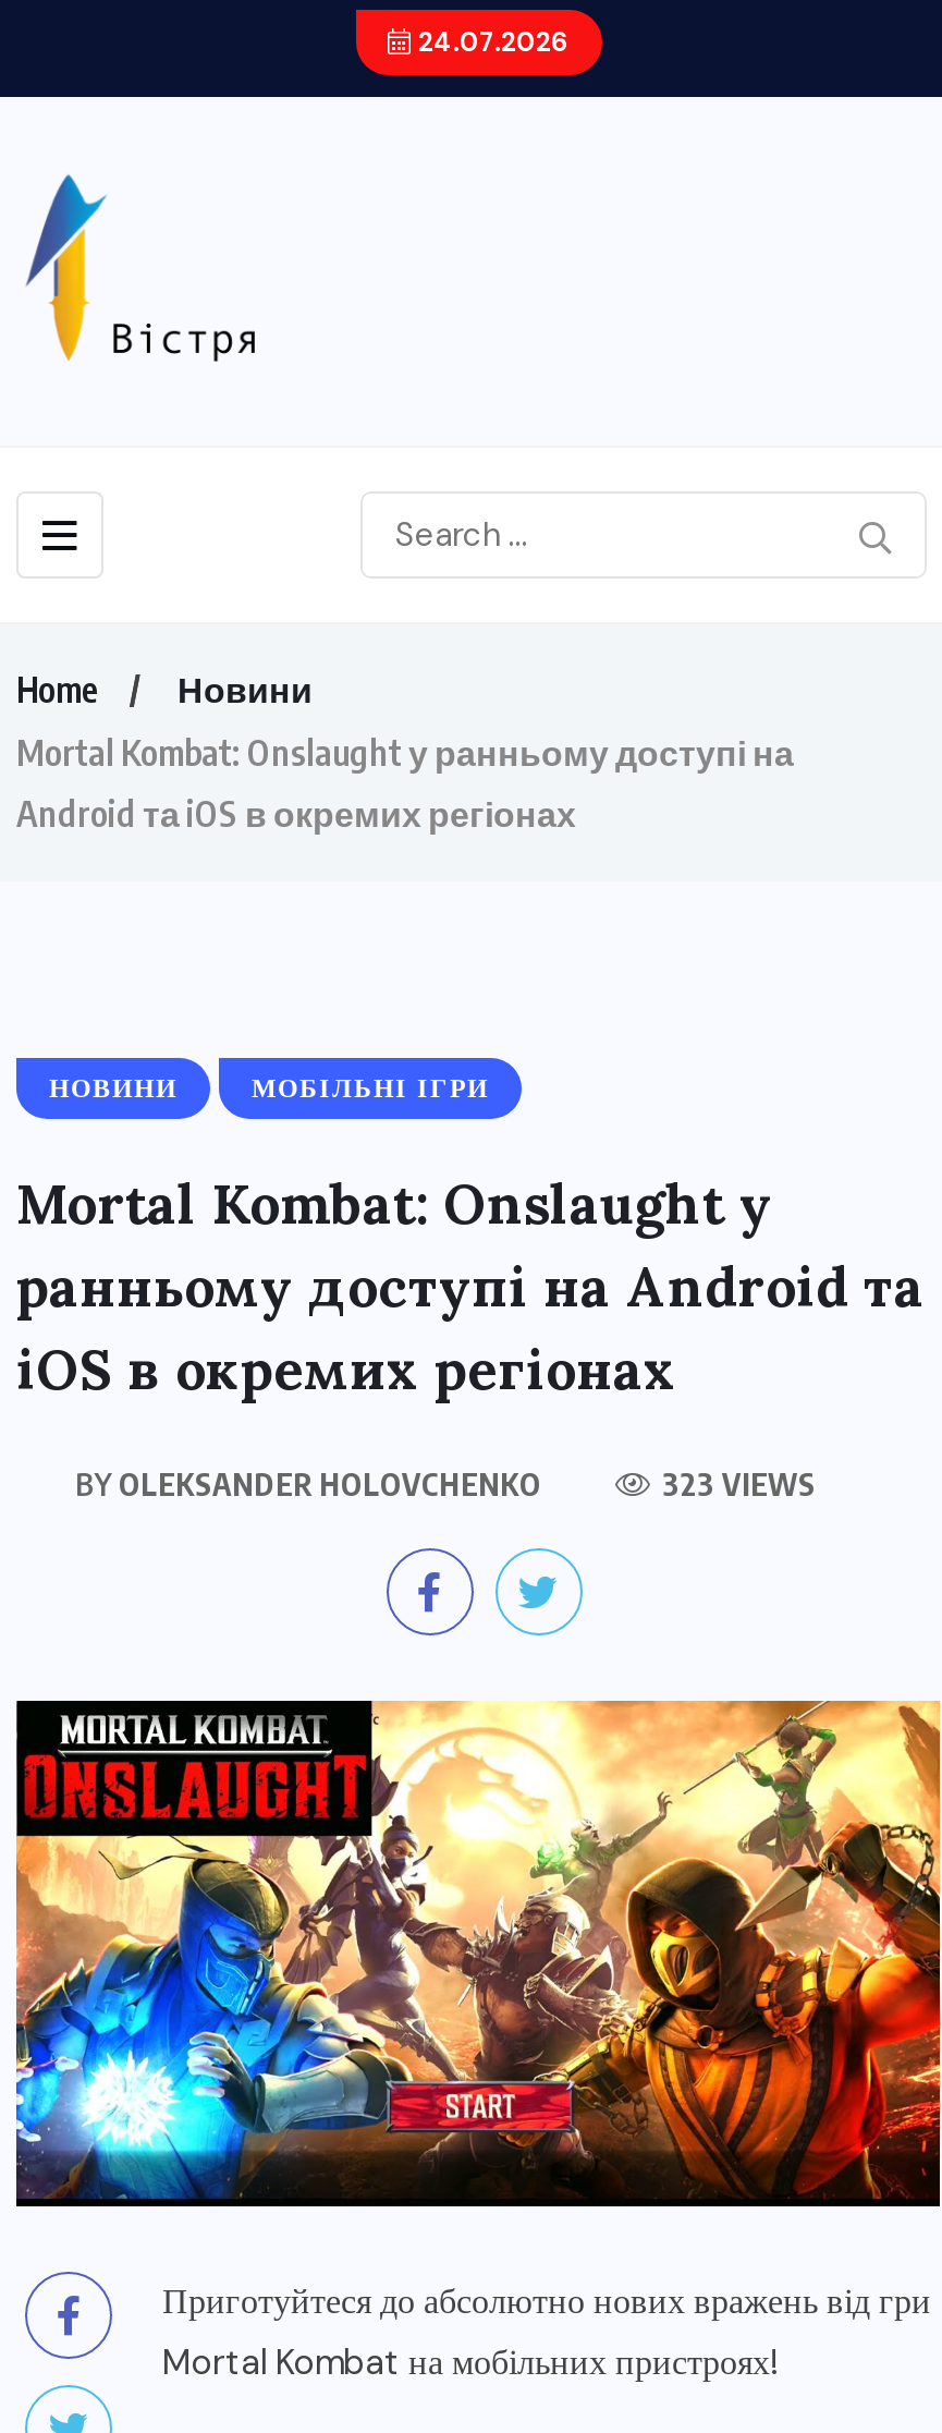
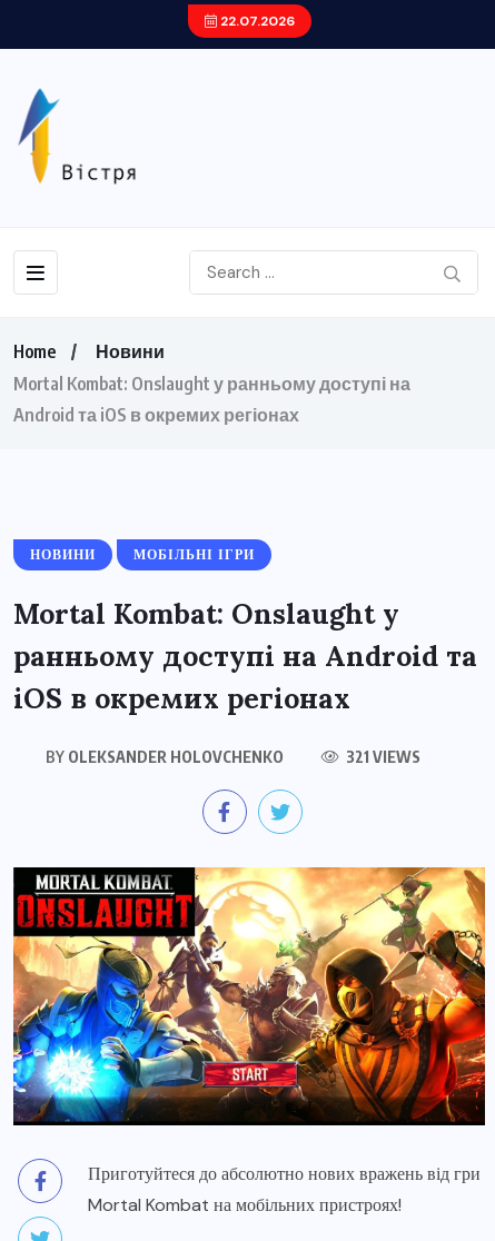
- 24.07.2026
+ 22.07.2026

- 323 VIEWS
+ 321 VIEWS
